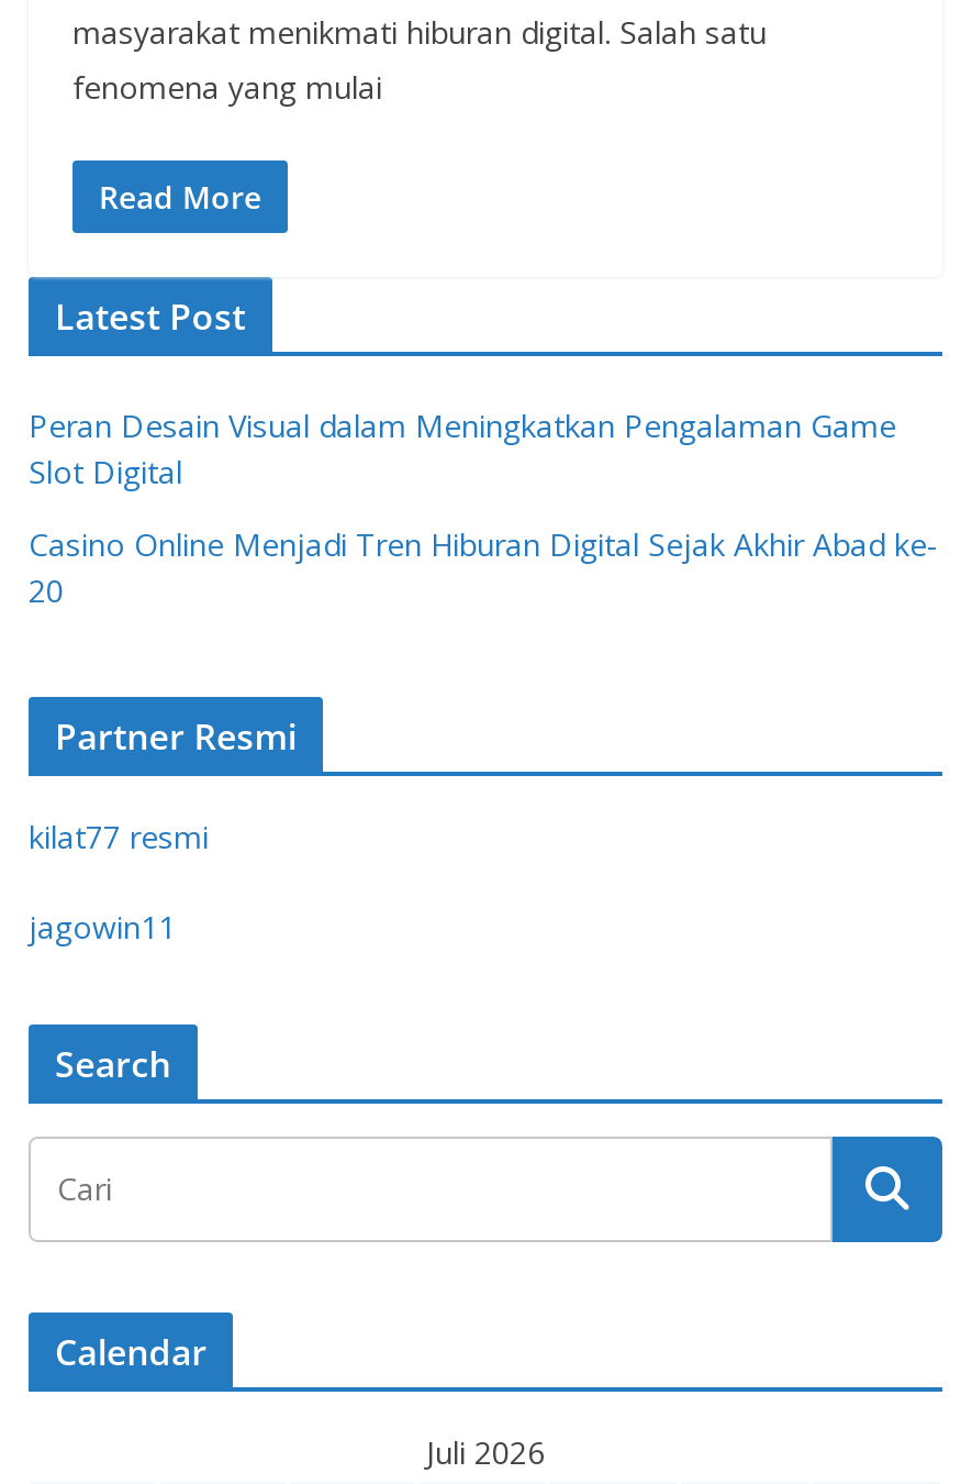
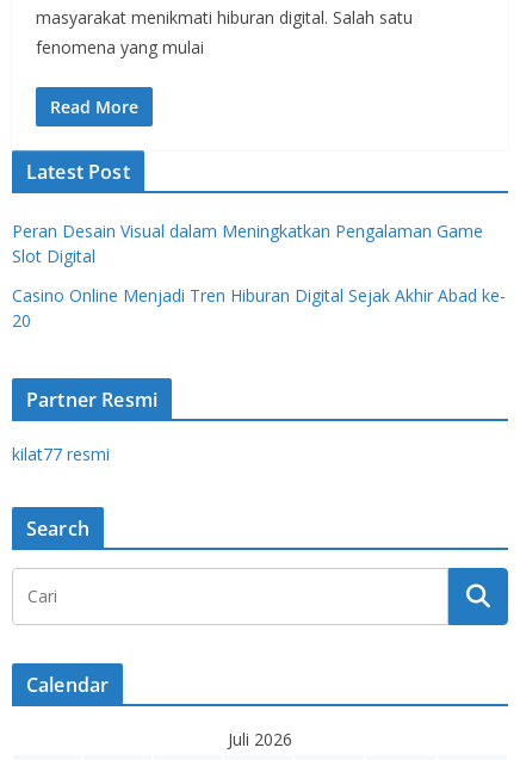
- jagowin11
